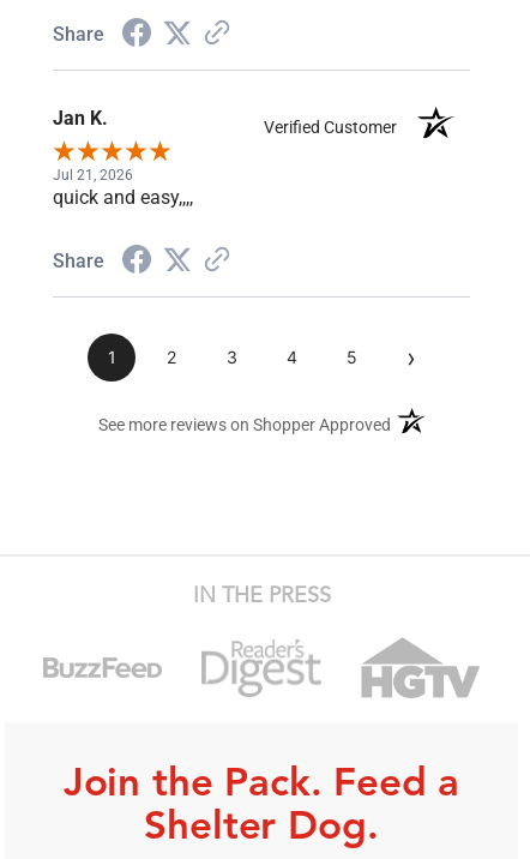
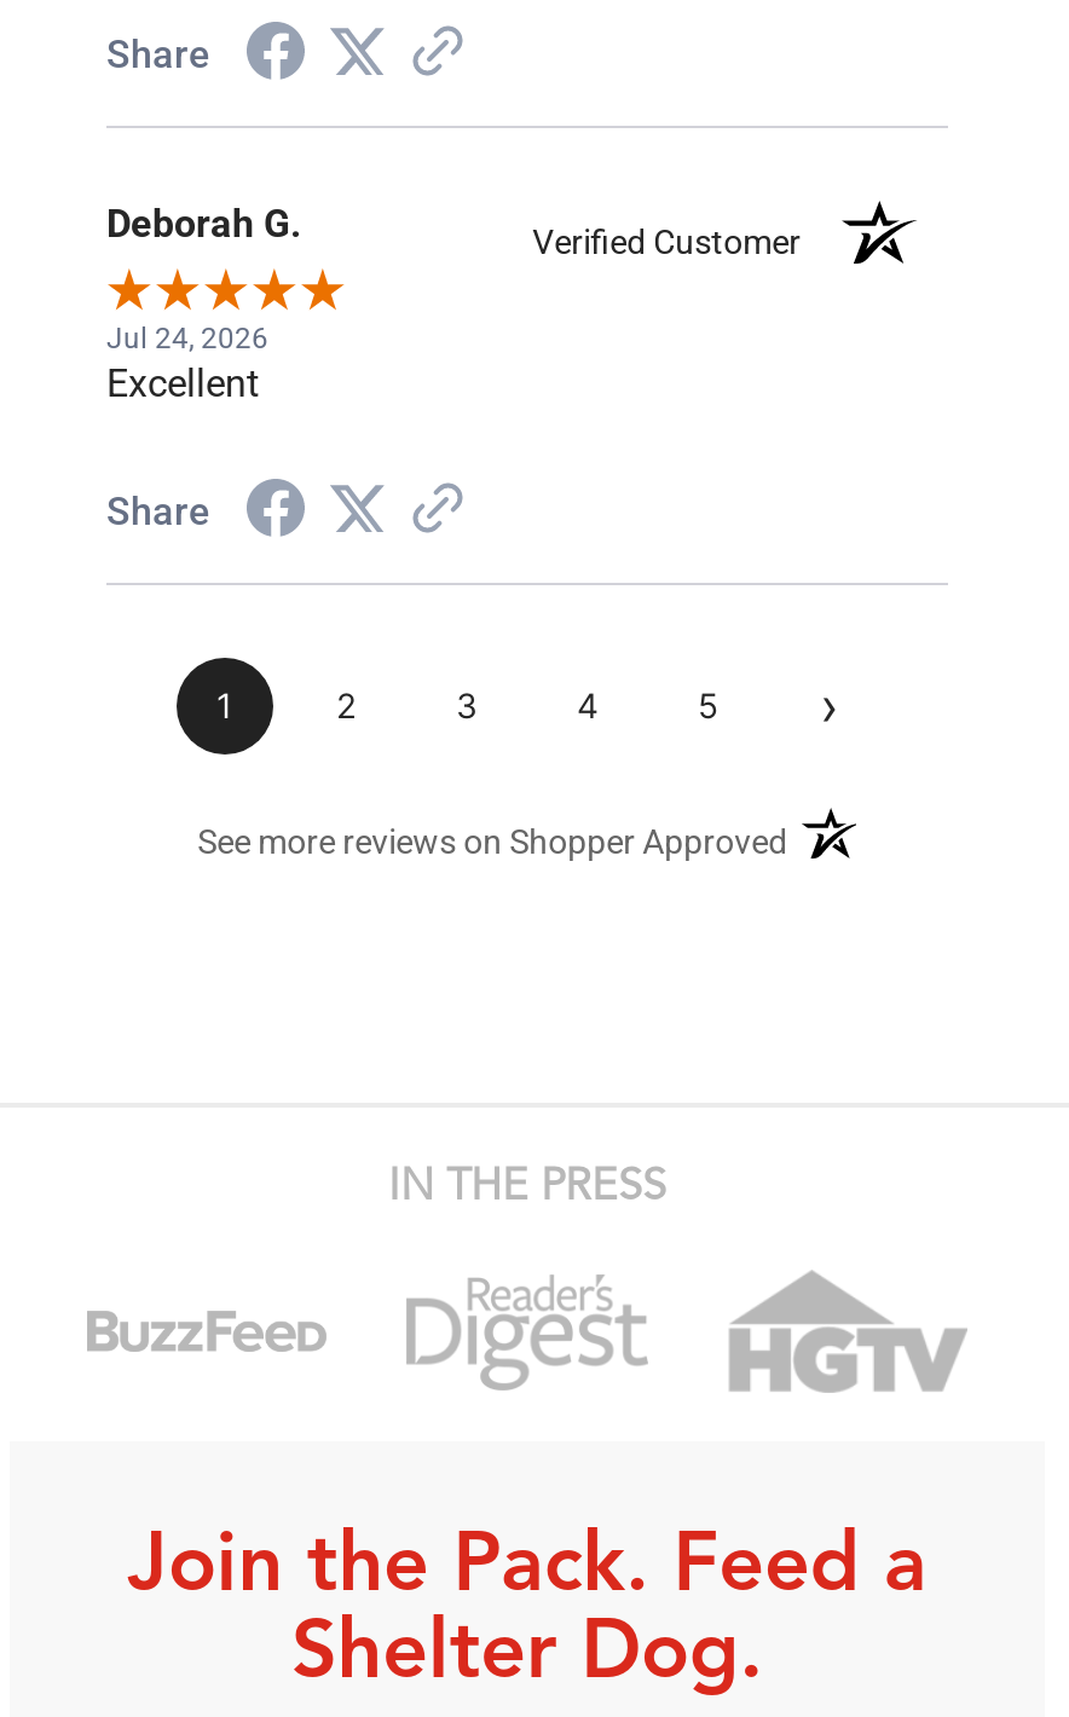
- Jan K.
+ Deborah G.

- Jul 21, 2026
- quick and easy,,,,
+ Jul 24, 2026
+ Excellent
